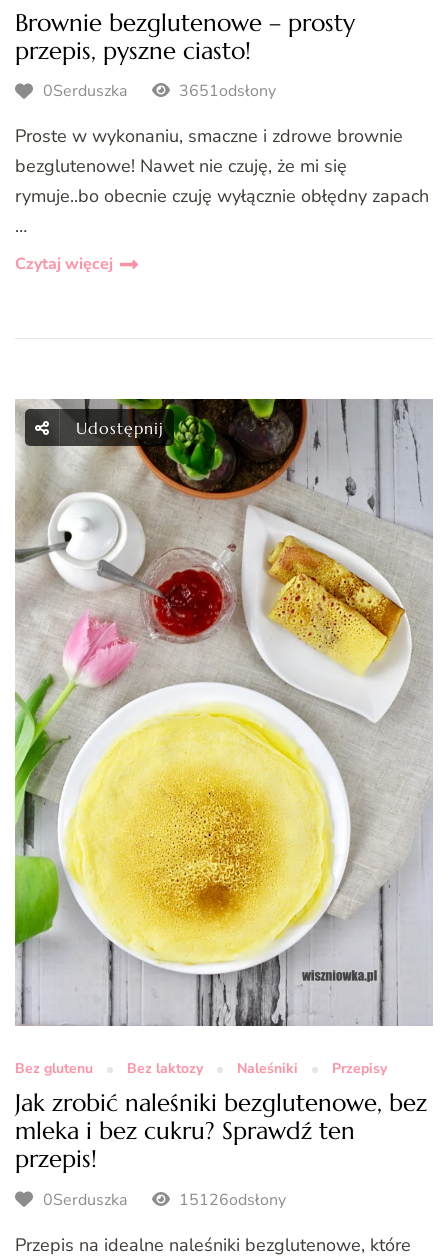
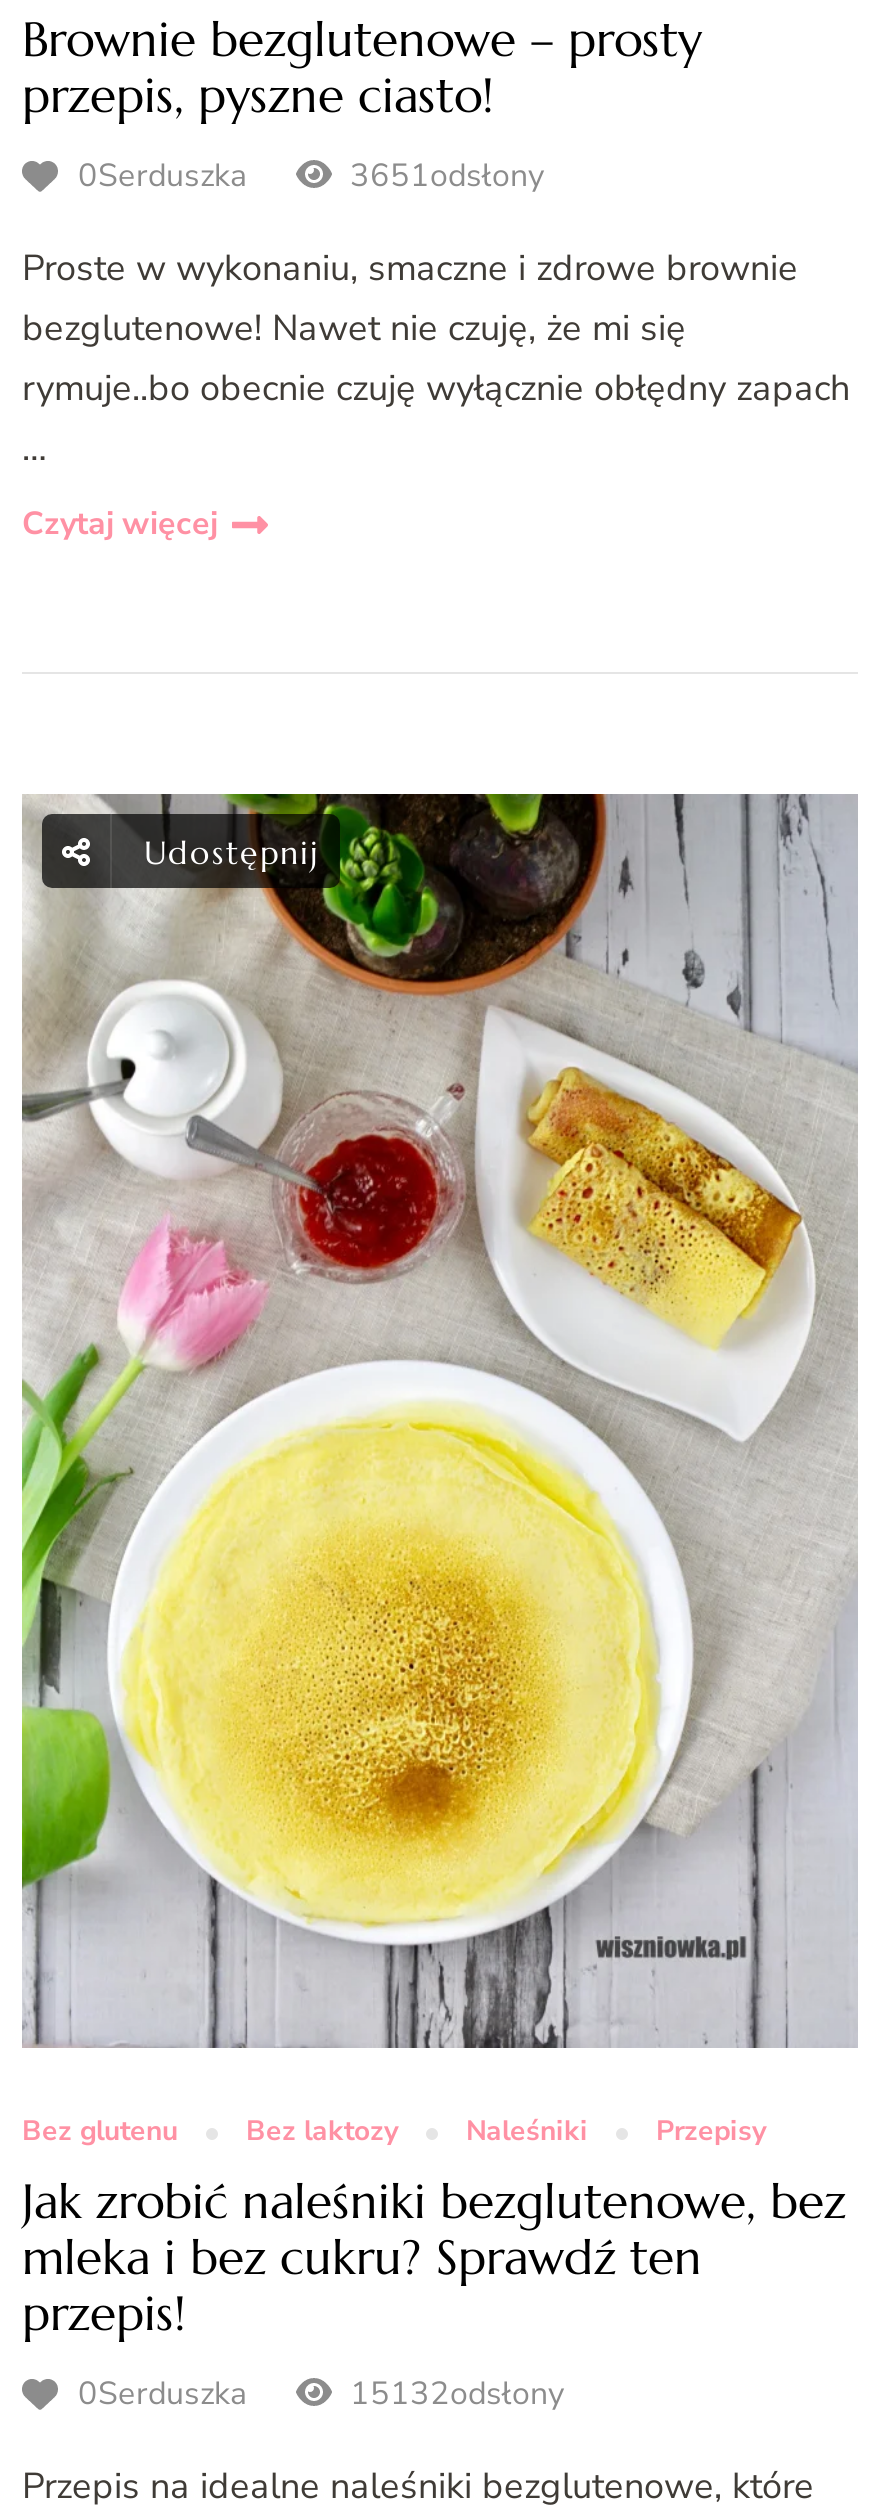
- 15126odsłony
+ 15132odsłony
